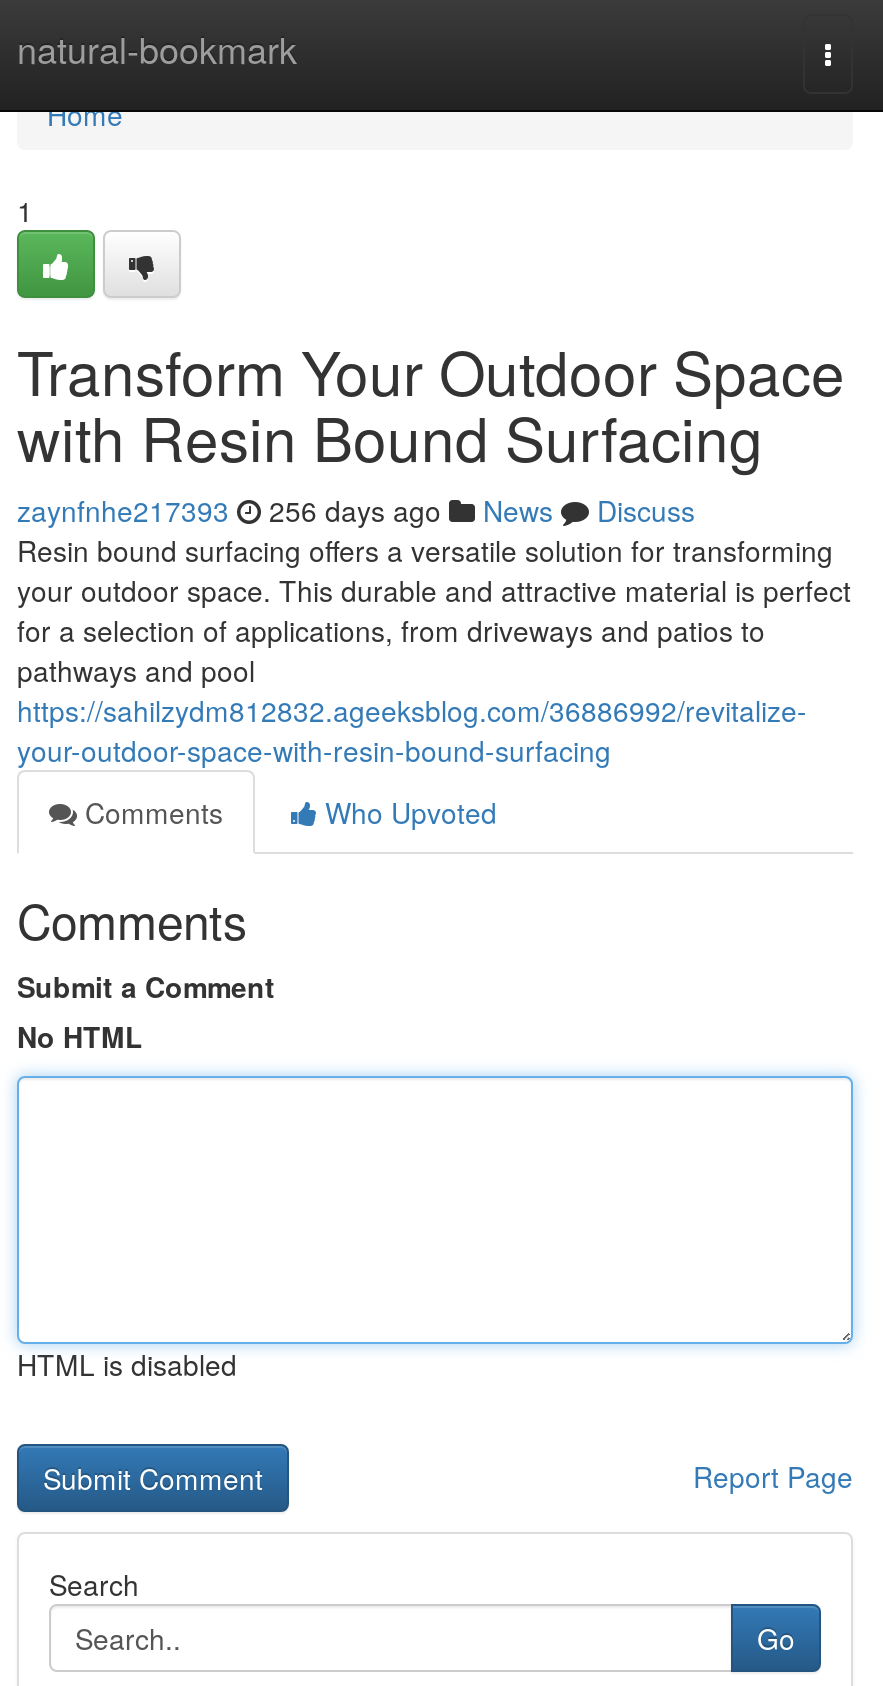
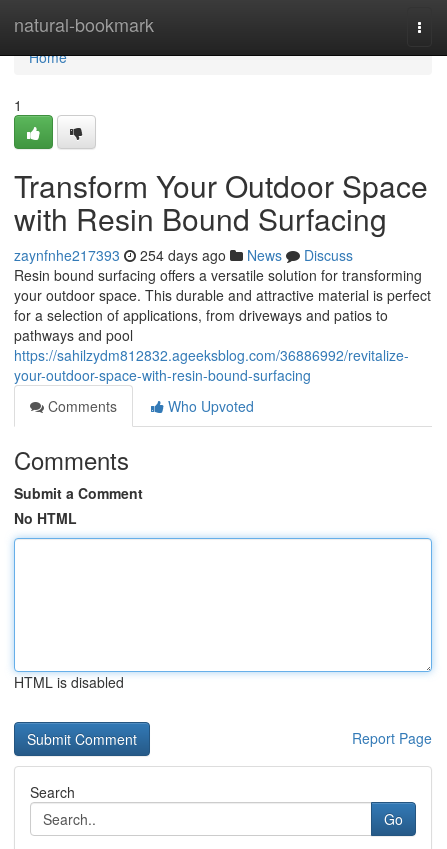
- zaynfnhe217393 256 days ago News Discuss
+ zaynfnhe217393 254 days ago News Discuss
